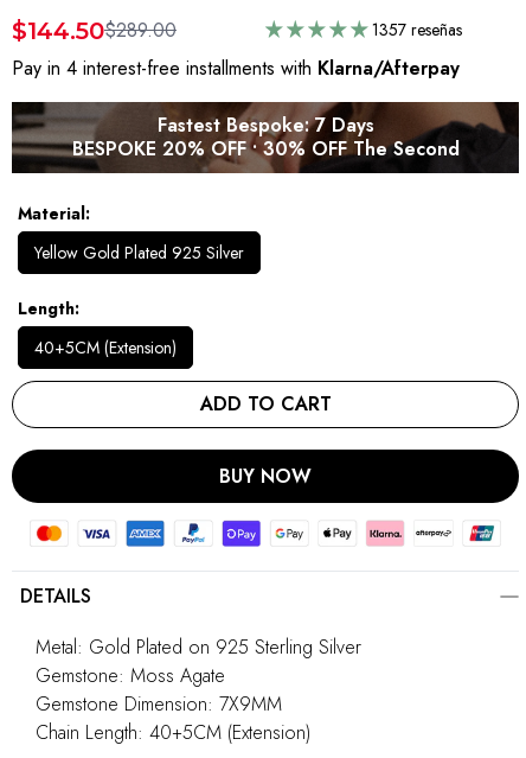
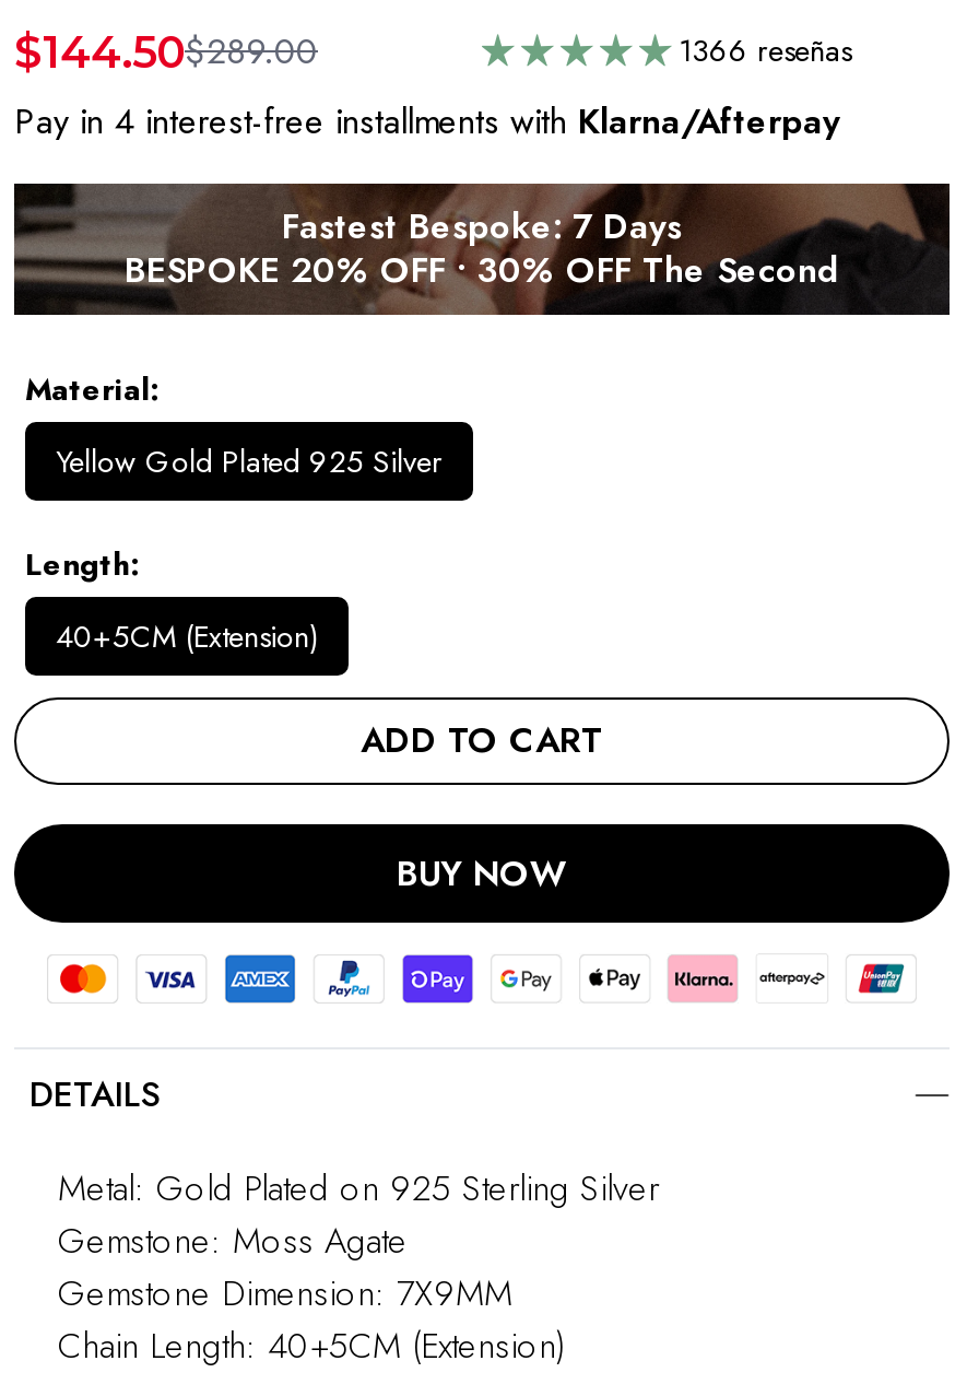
- 1357 reseñas
+ 1366 reseñas
